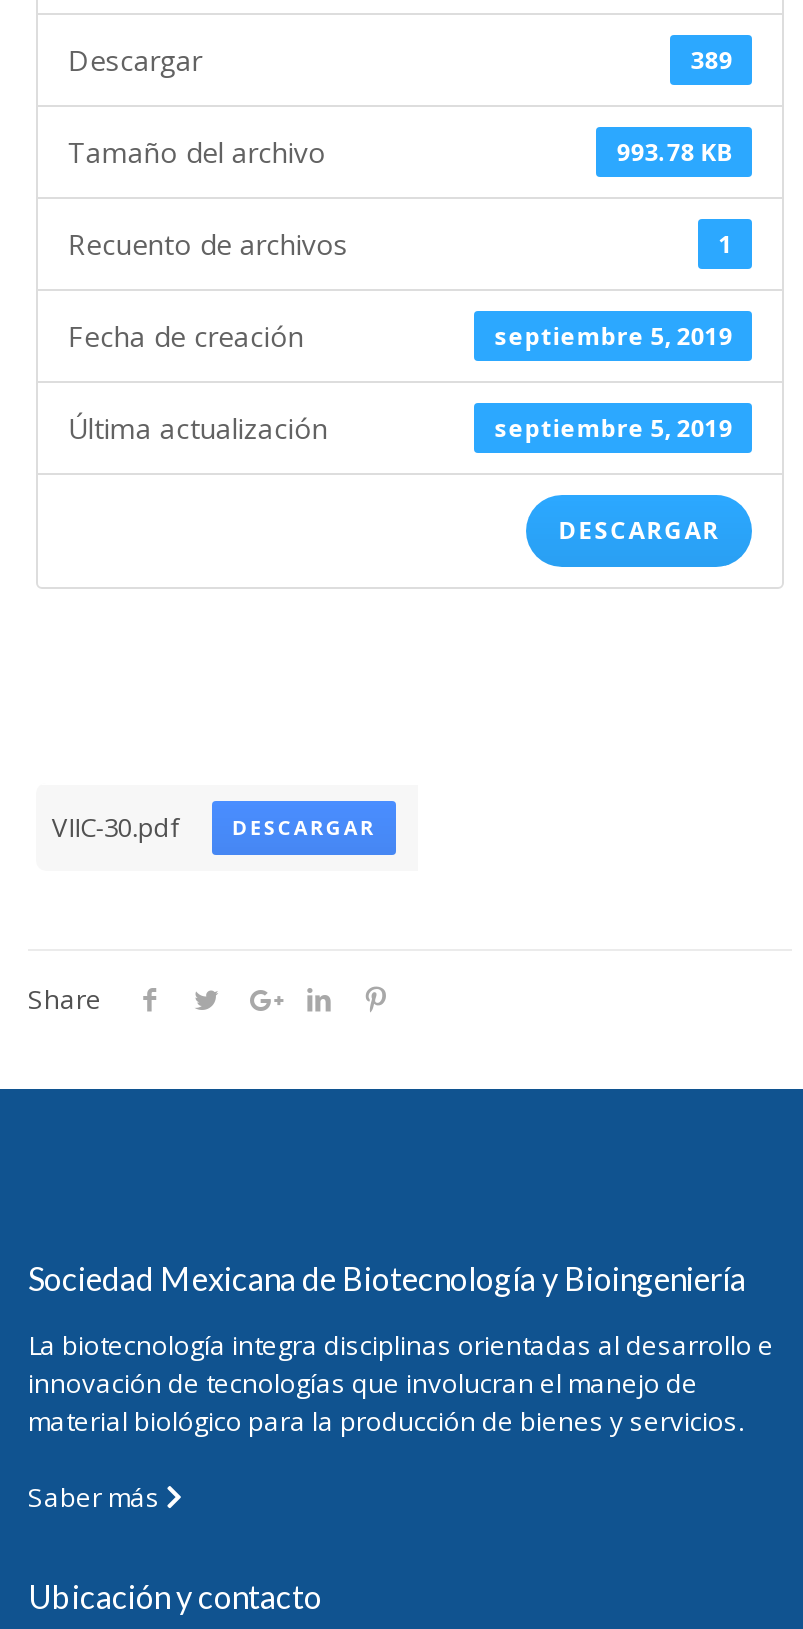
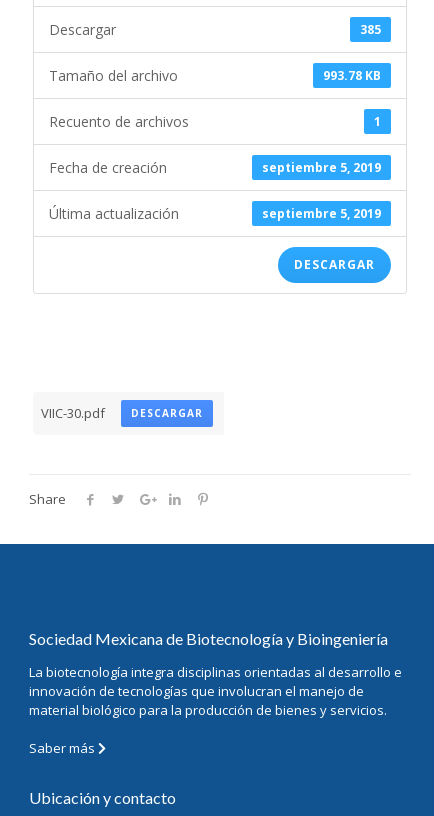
- 389
+ 385
